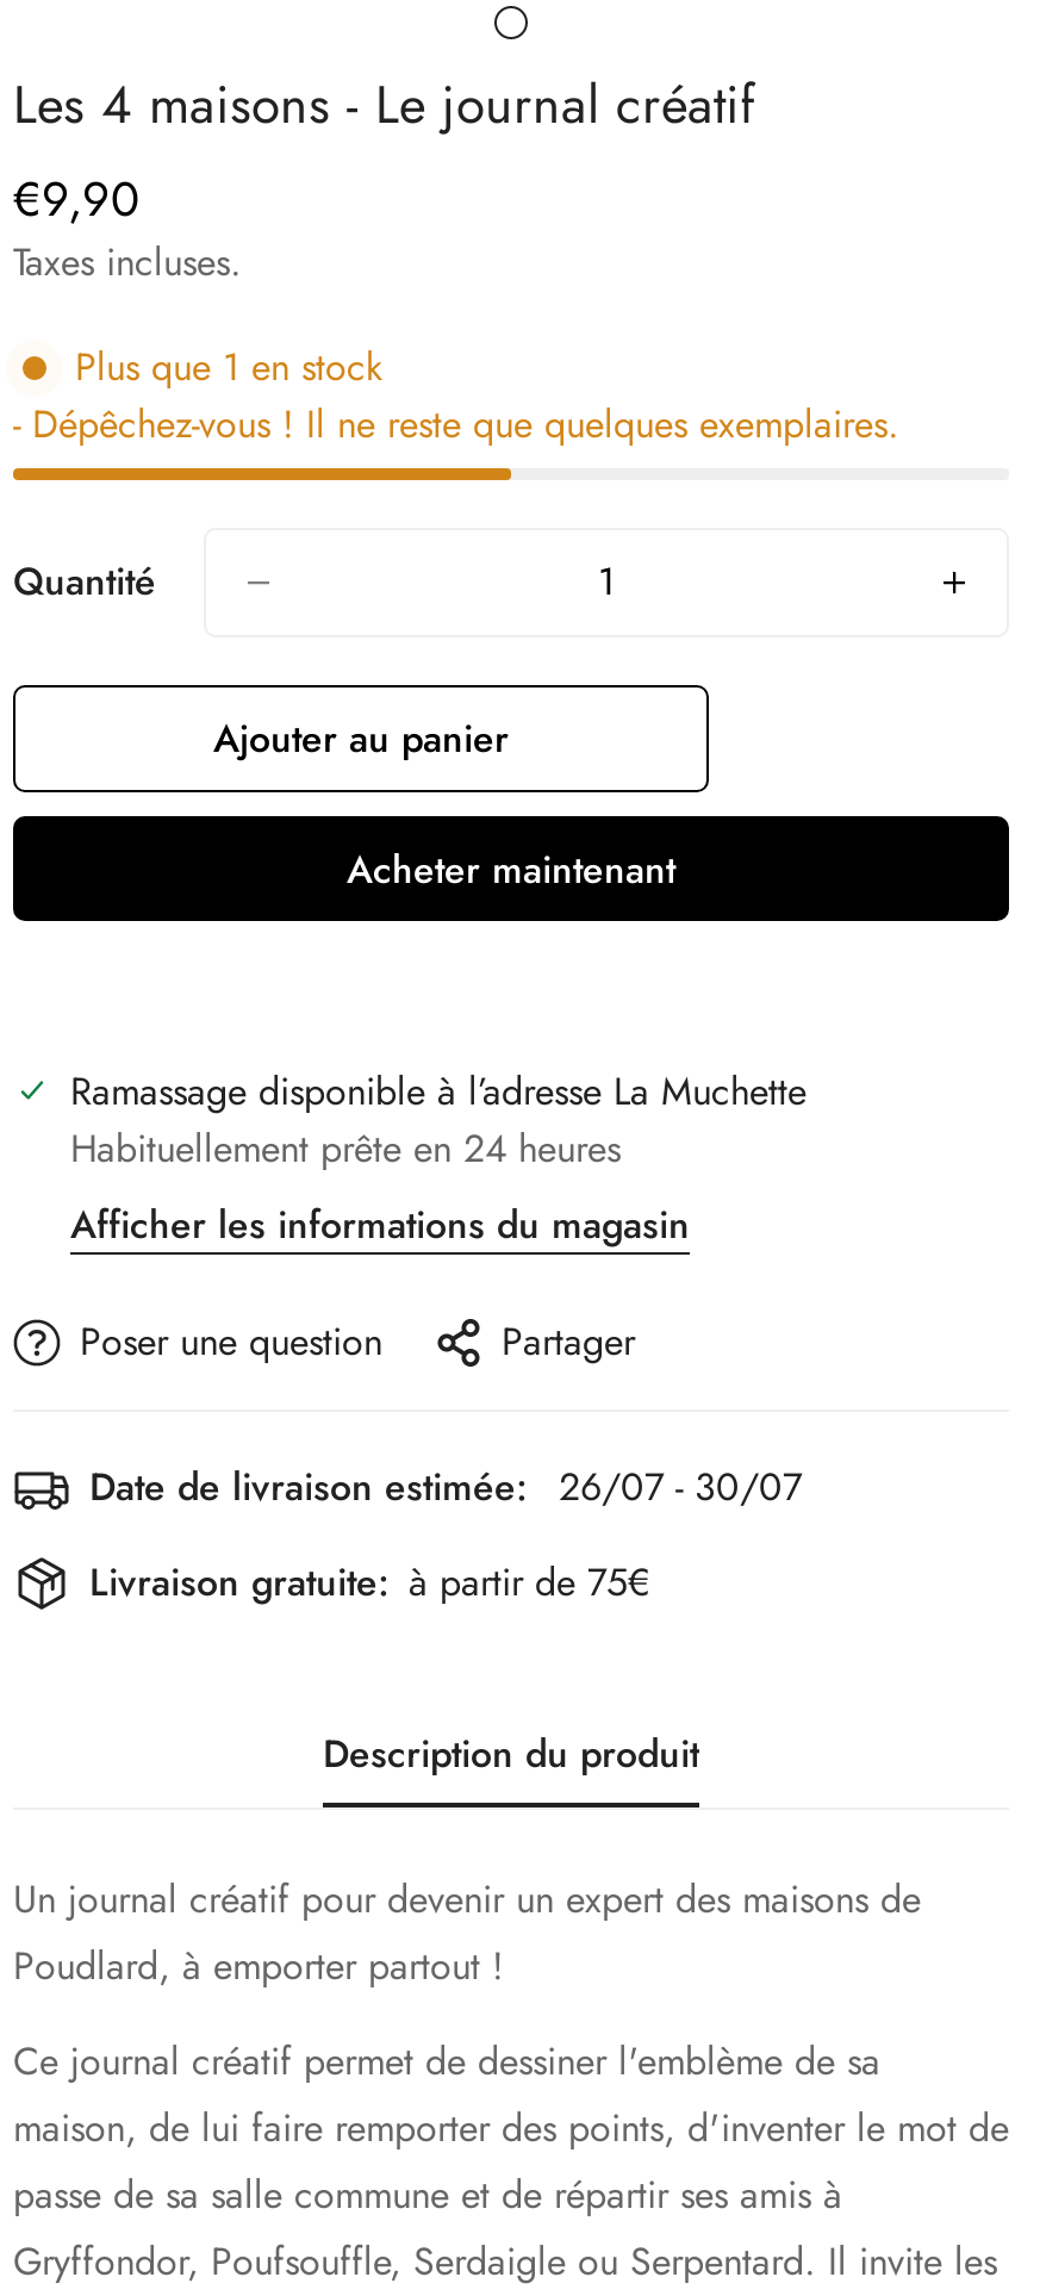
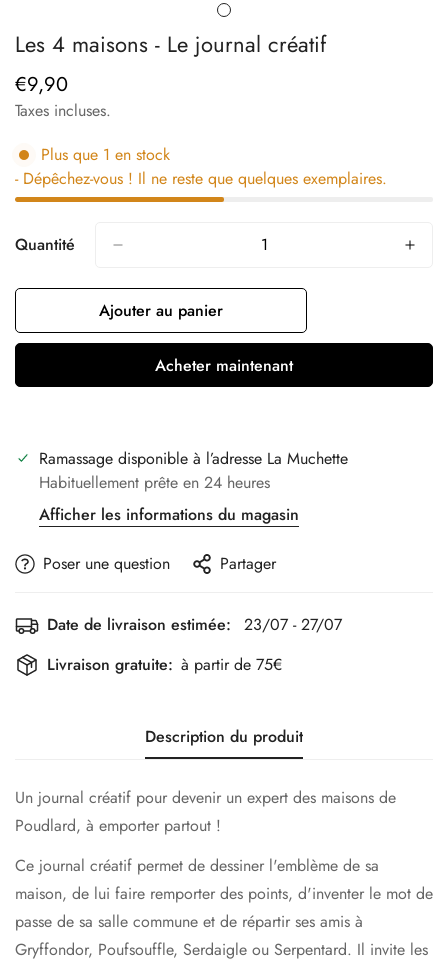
- Date de livraison estimée: 26/07 - 30/07
+ Date de livraison estimée: 23/07 - 27/07
